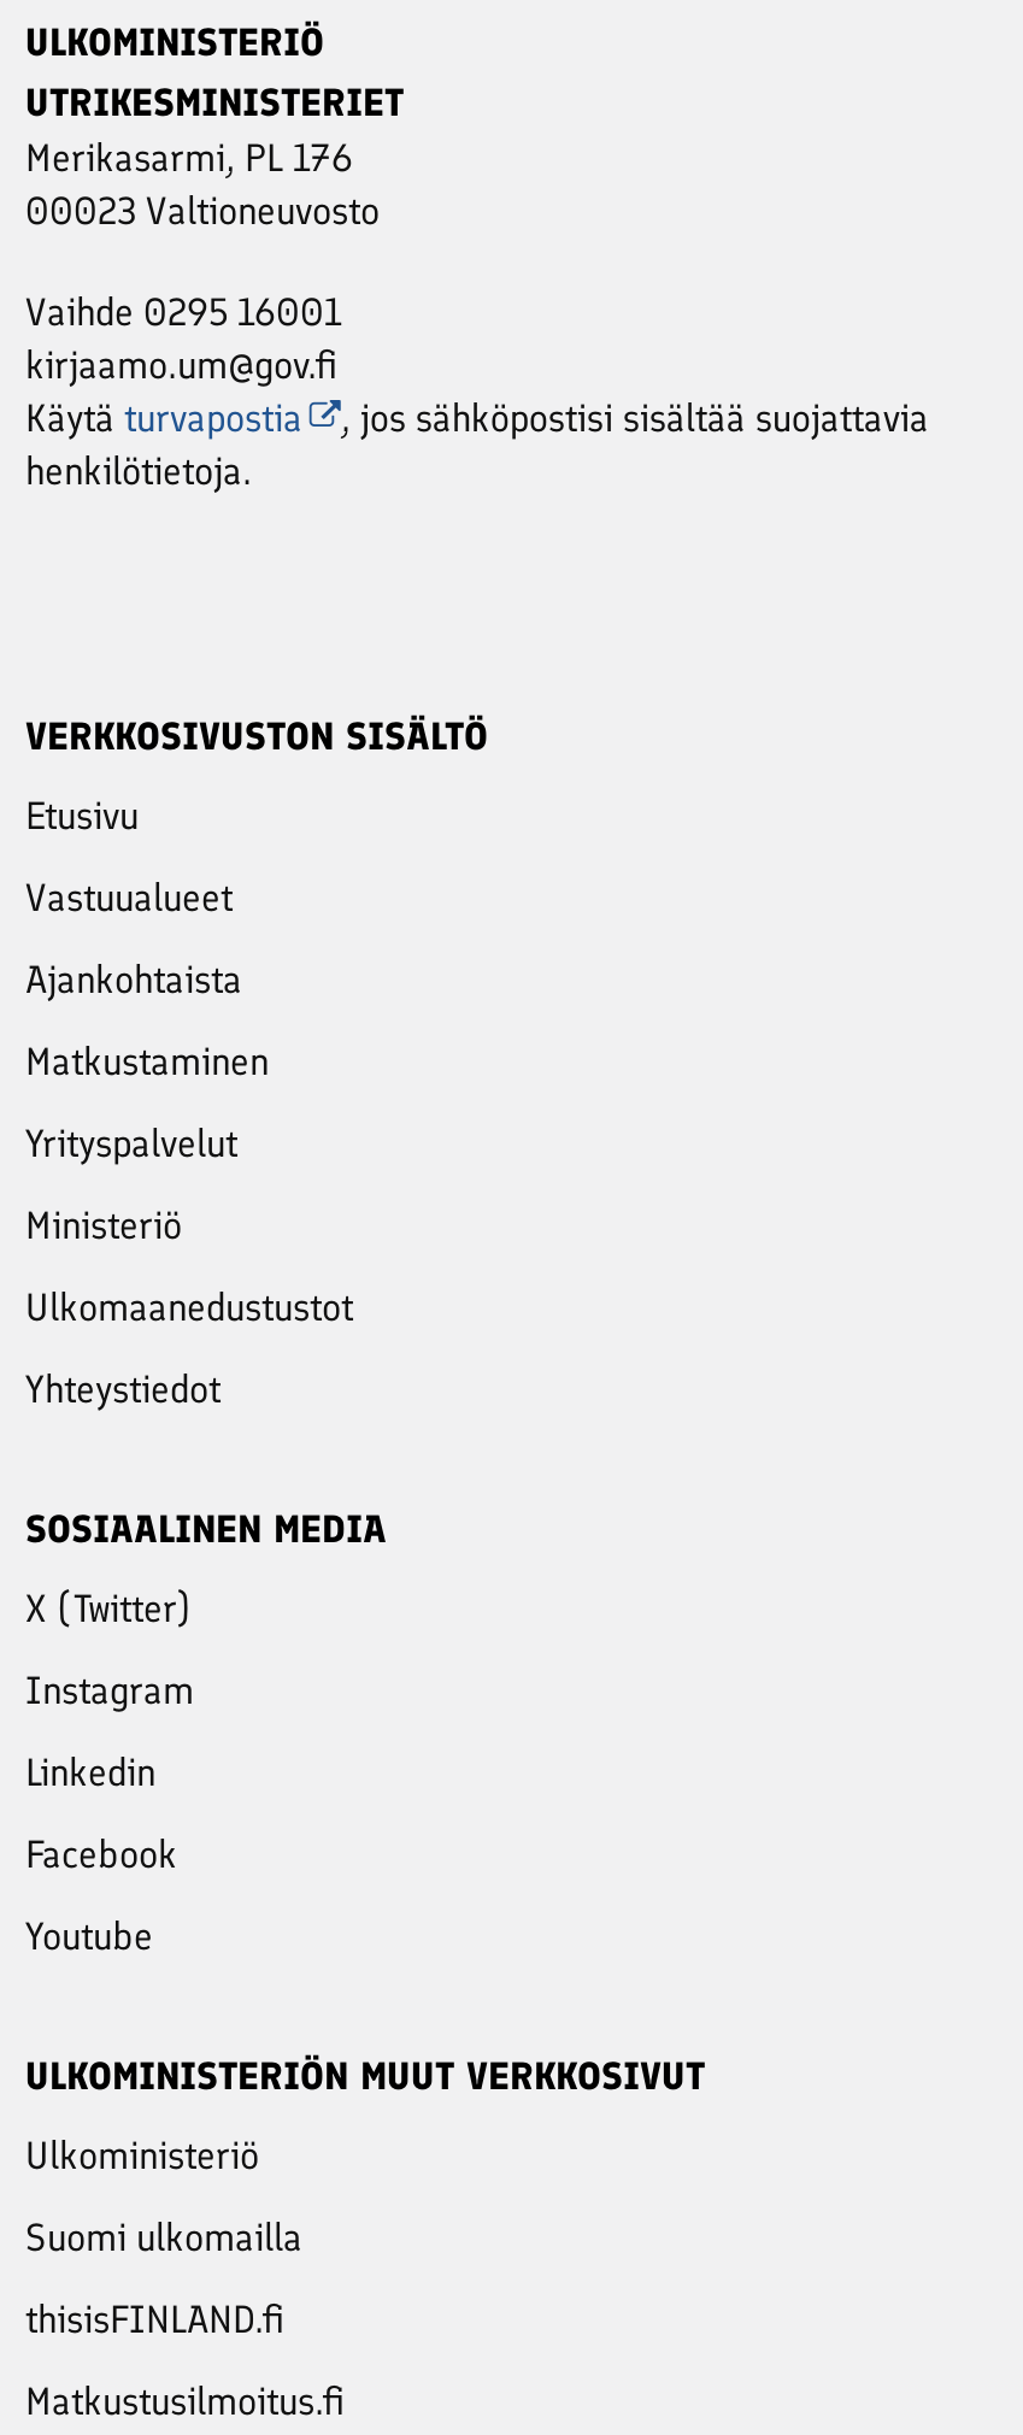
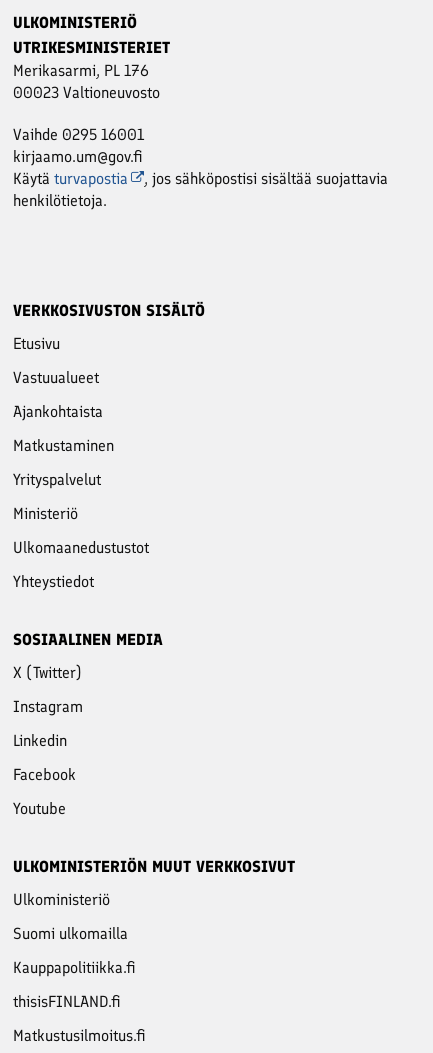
+ Kauppapolitiikka.fi
